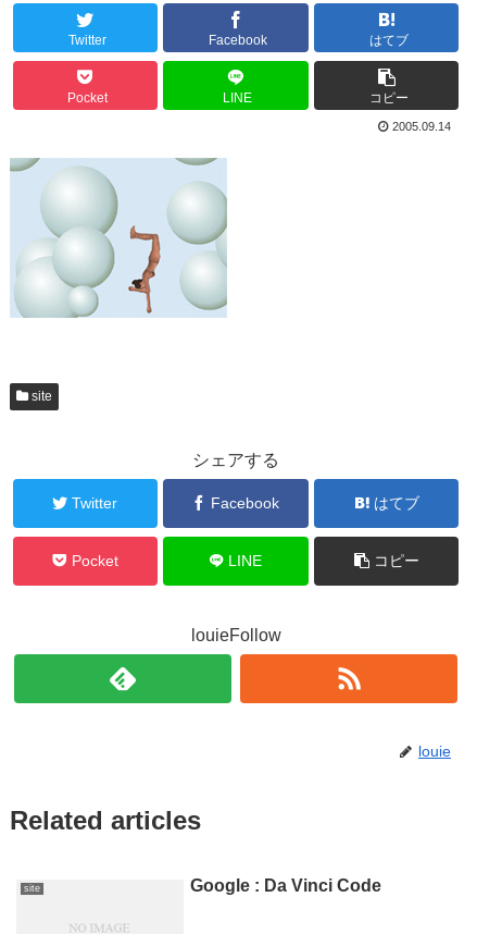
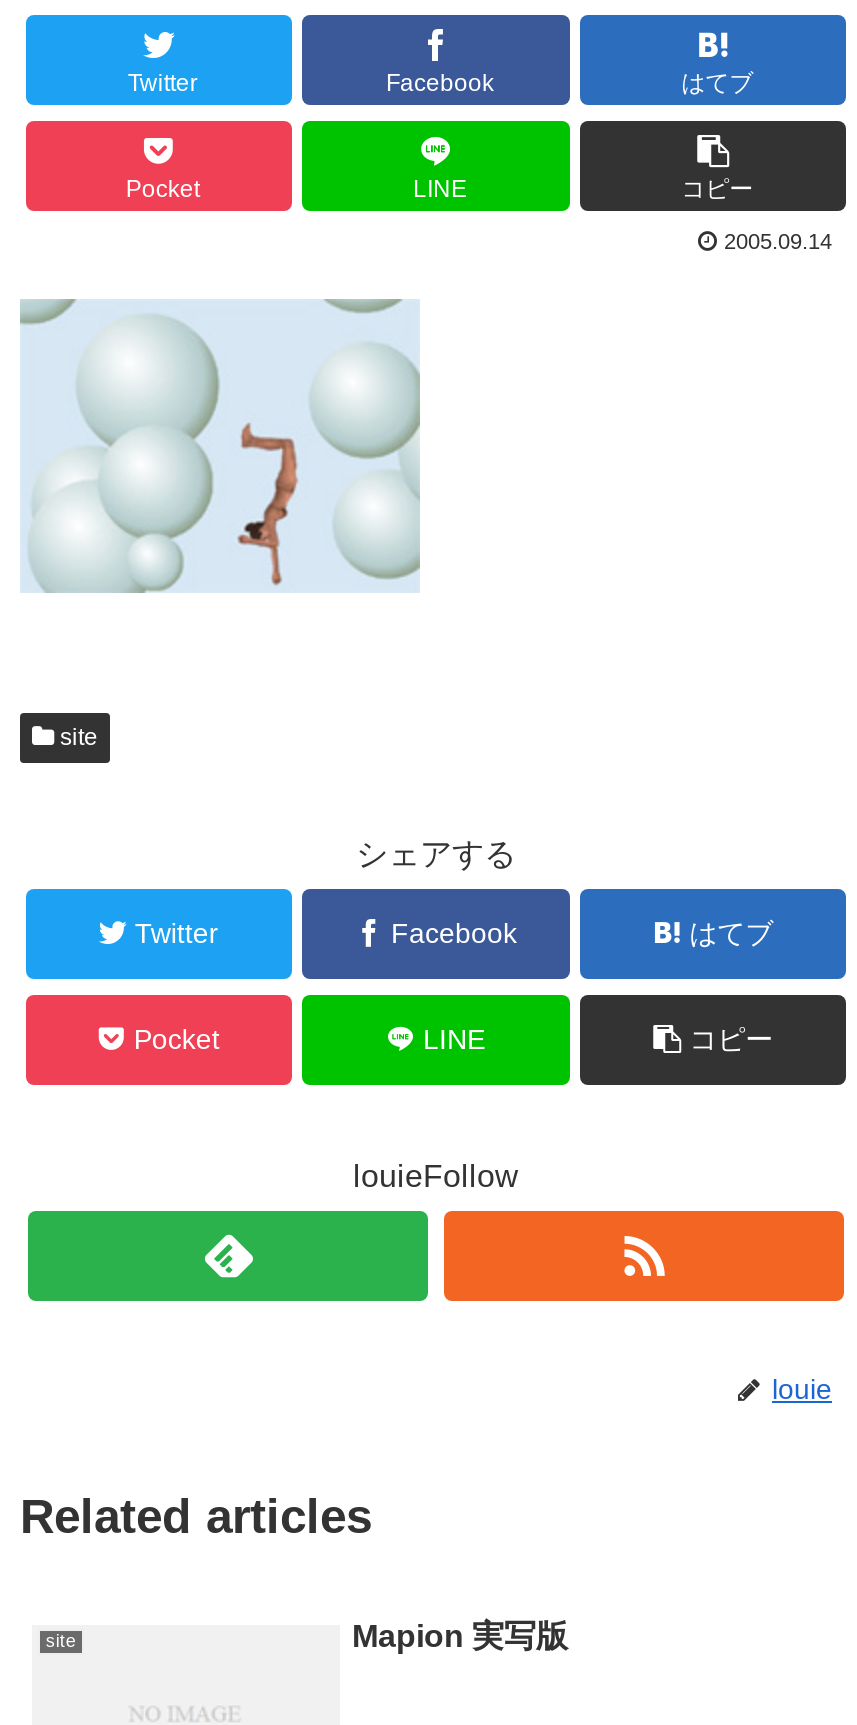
- Google : Da Vinci Code
+ Mapion 実写版
